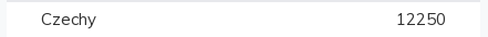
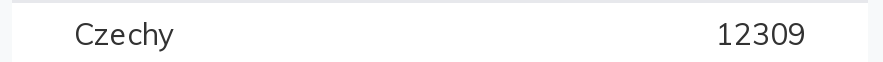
- 12250
+ 12309
